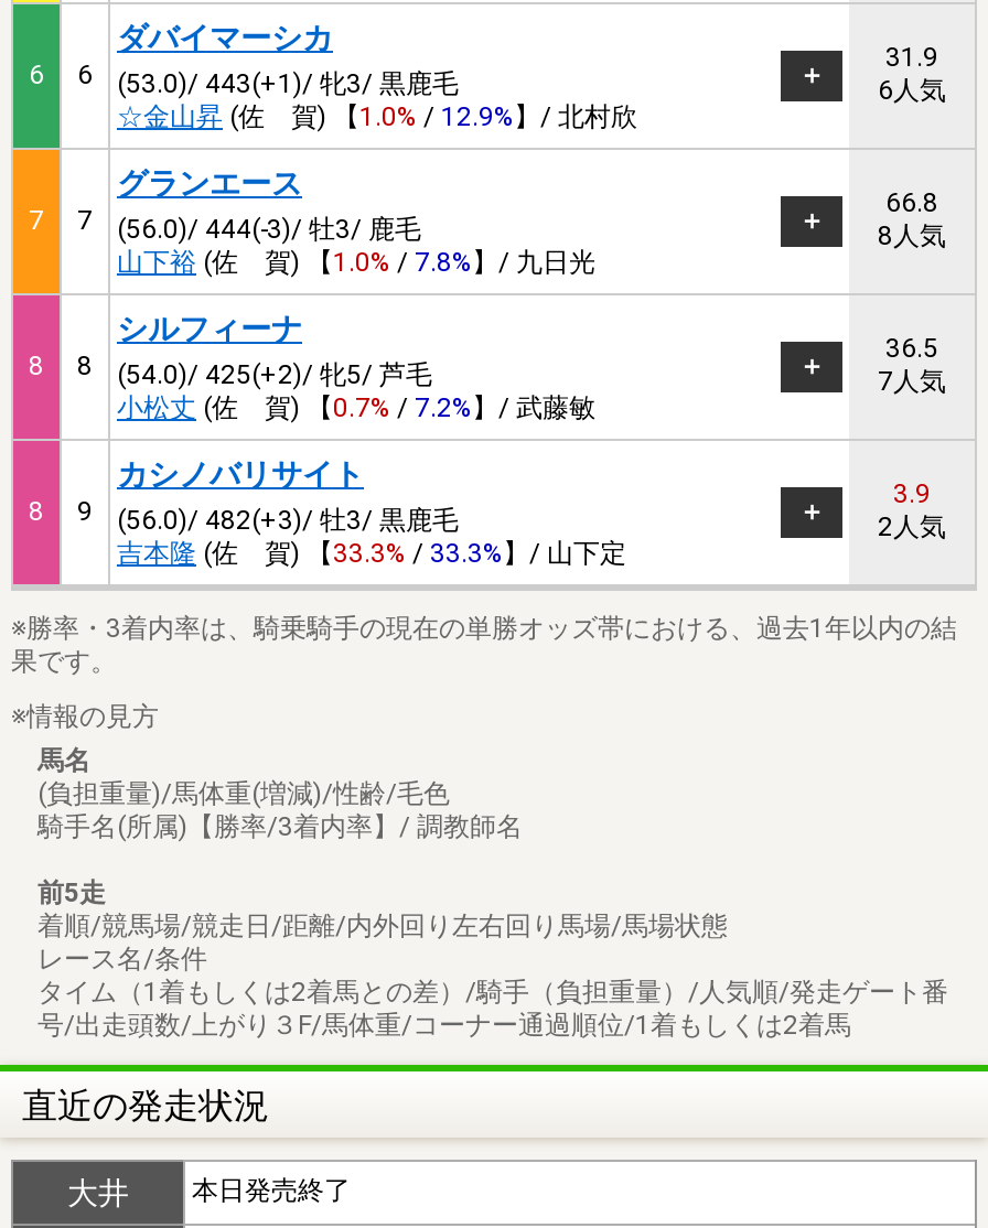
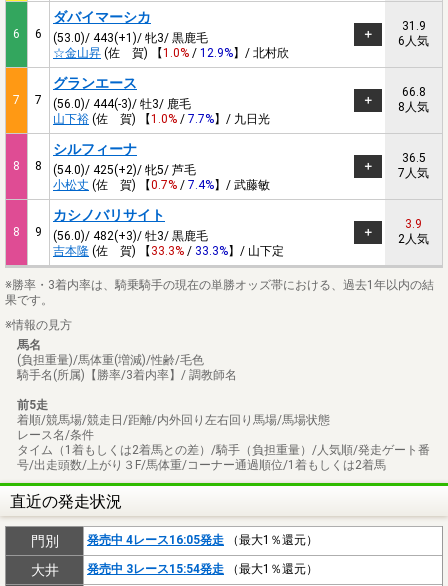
- 山下裕(佐 賀) 【1.0% / 7.8%】/ 九日光
+ 山下裕(佐 賀) 【1.0% / 7.7%】/ 九日光

- 小松丈(佐 賀) 【0.7% / 7.2%】/ 武藤敏
+ 小松丈(佐 賀) 【0.7% / 7.4%】/ 武藤敏

+ 門別
+ 発売中 4レース16:05発走（最大1％還元）

- 本日発売終了
+ 発売中 3レース15:54発走（最大1％還元）
